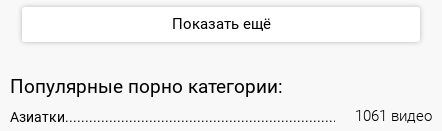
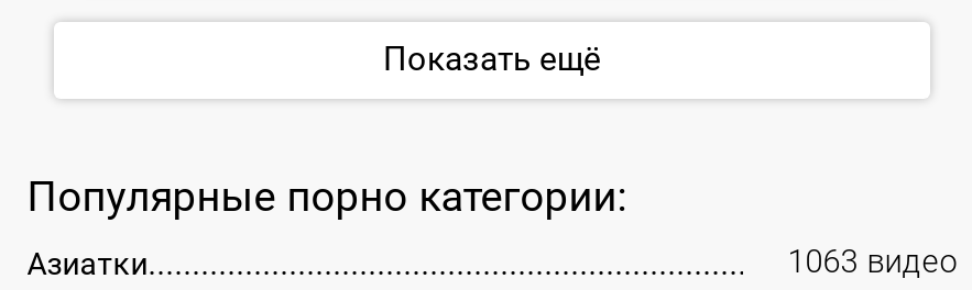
- 1061 видео
+ 1063 видео
